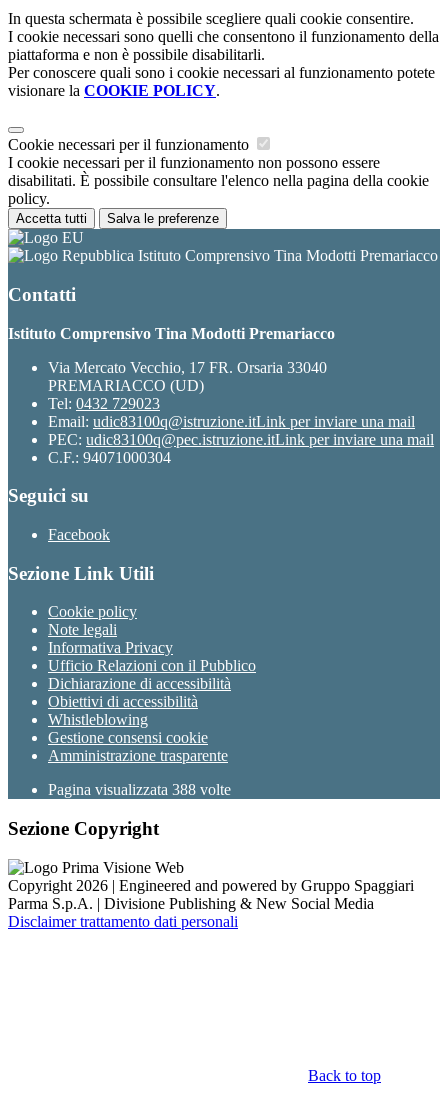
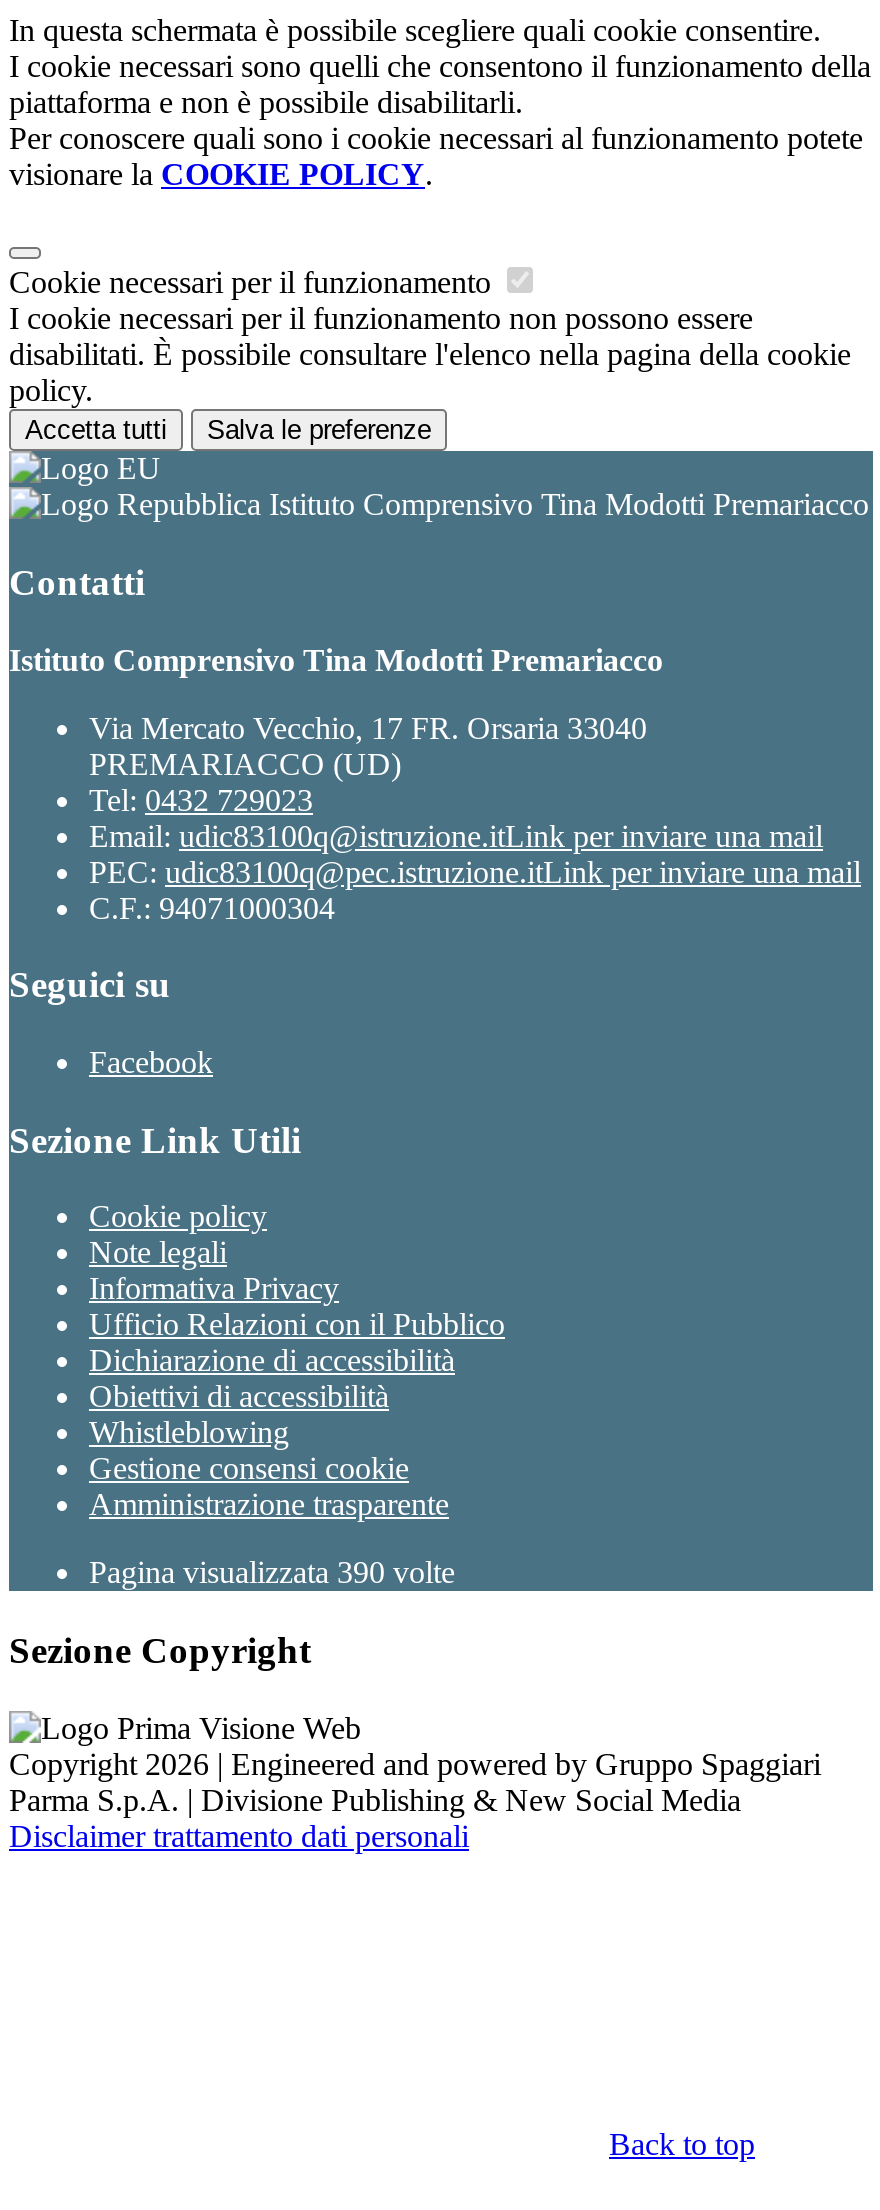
- Pagina visualizzata 388 volte
+ Pagina visualizzata 390 volte
